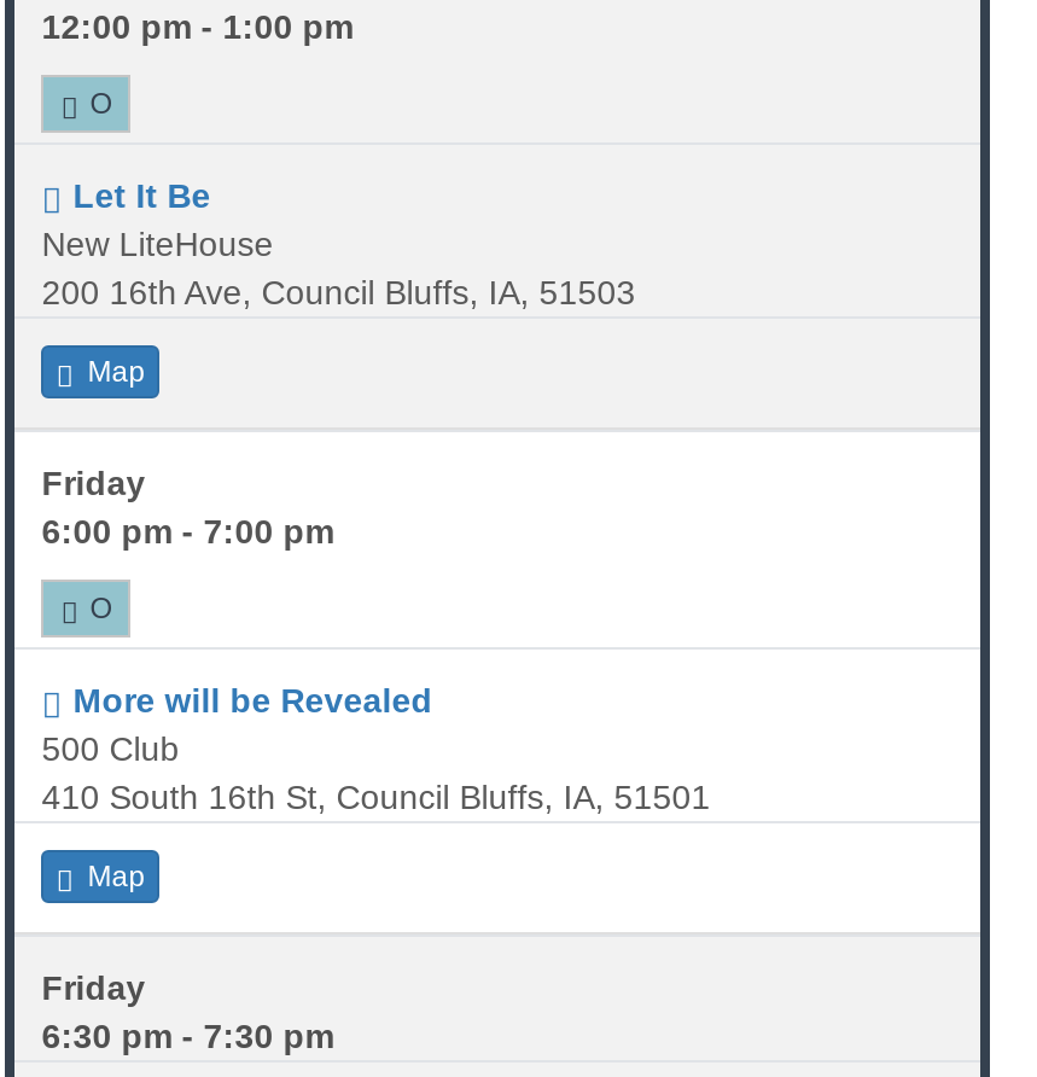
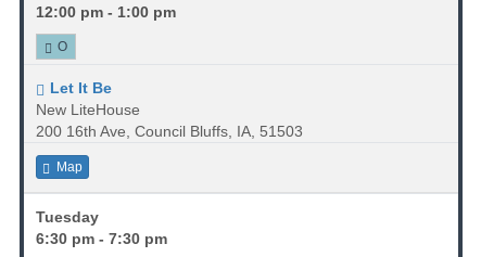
- Friday
- 6:00 pm - 7:00 pm
- O
- More will be Revealed
- 500 Club
- 410 South 16th St, Council Bluffs, IA, 51501
- Map
- Friday
+ Tuesday
